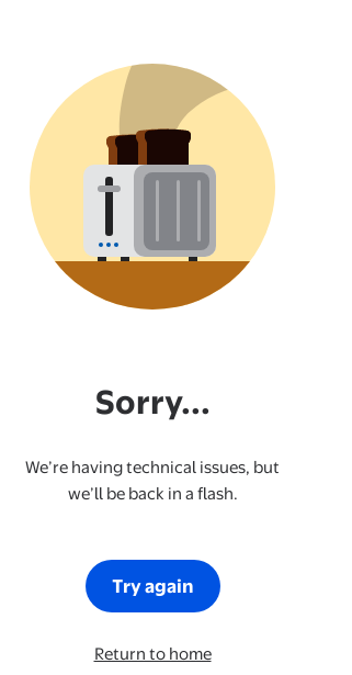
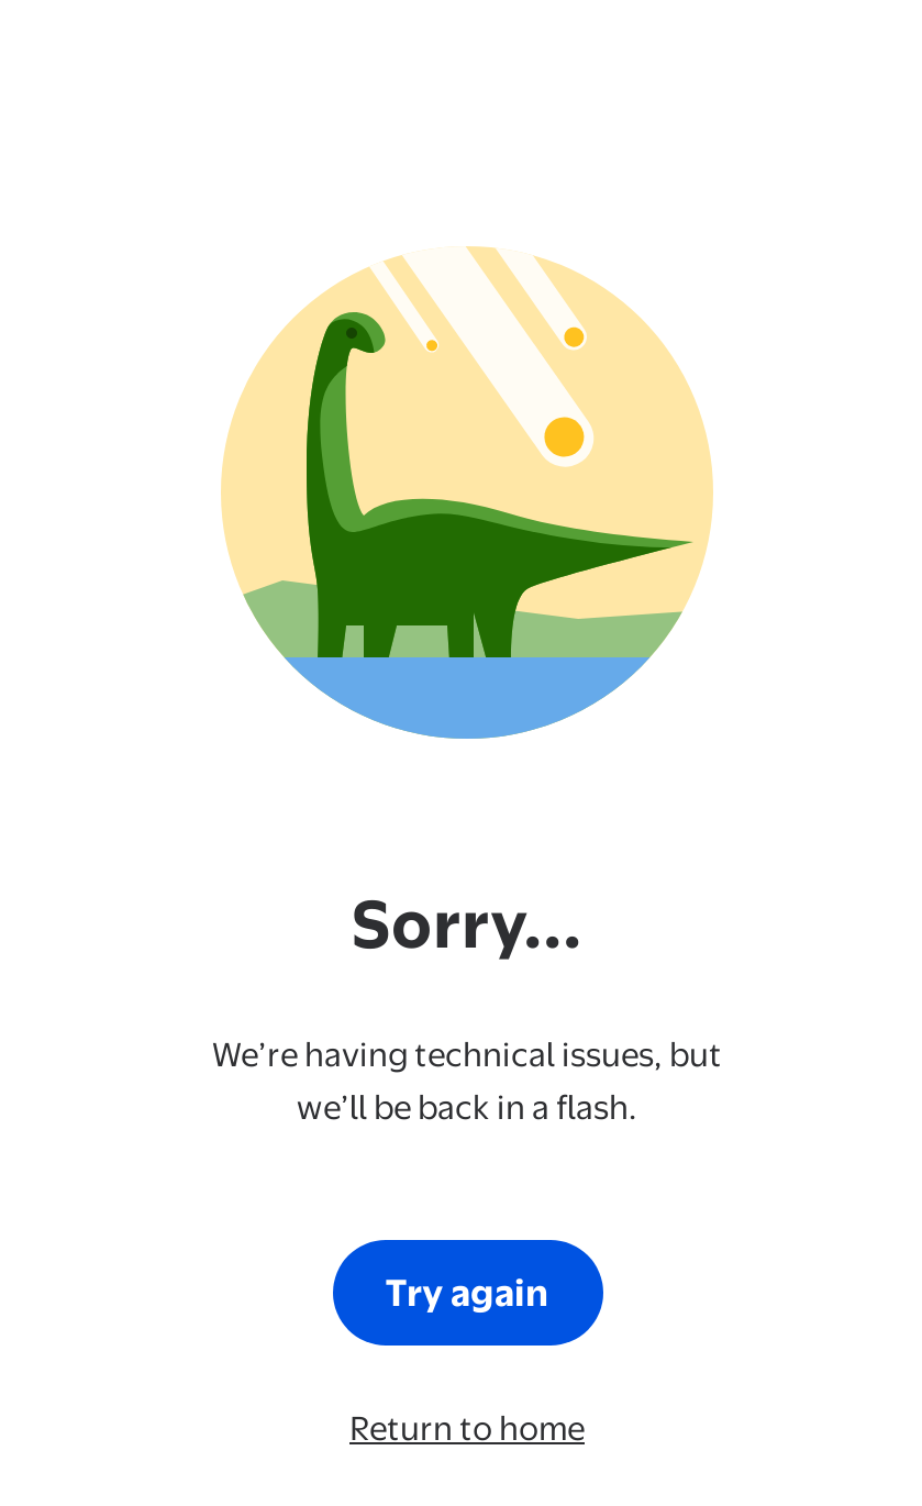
- [image]
+ [image]
